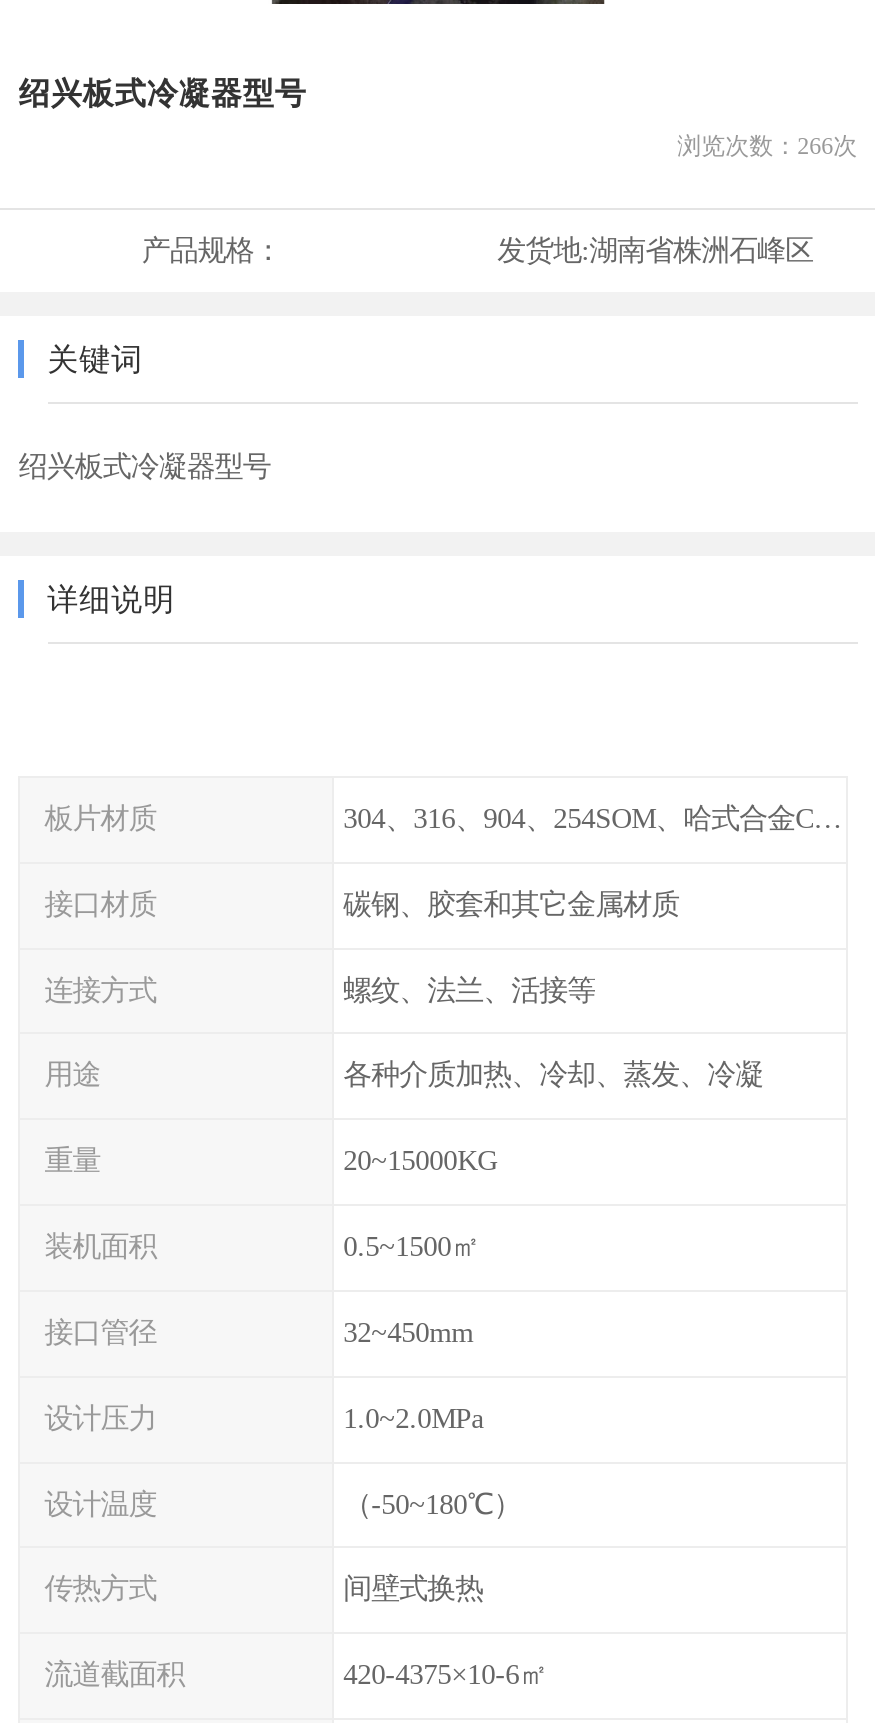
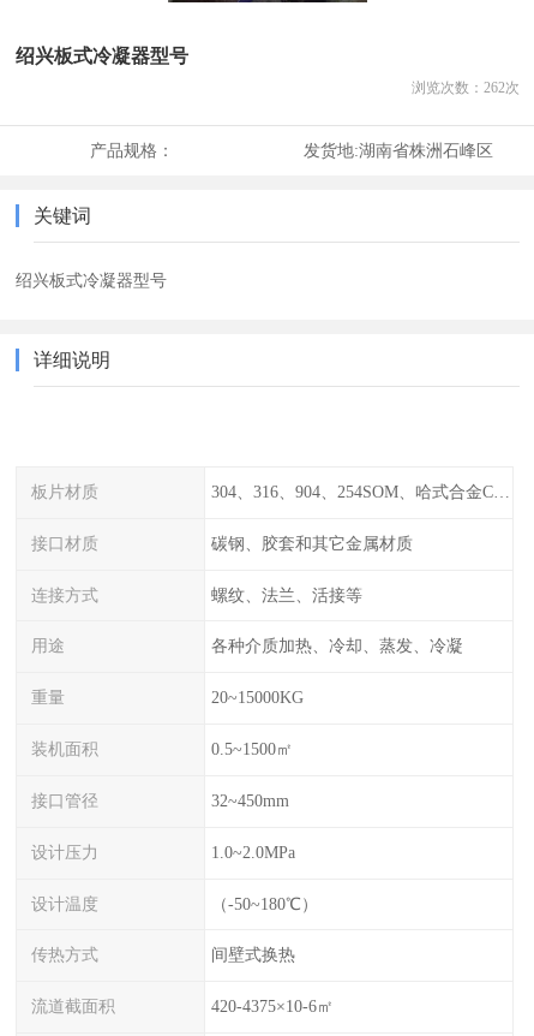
- 浏览次数：266次
+ 浏览次数：262次
